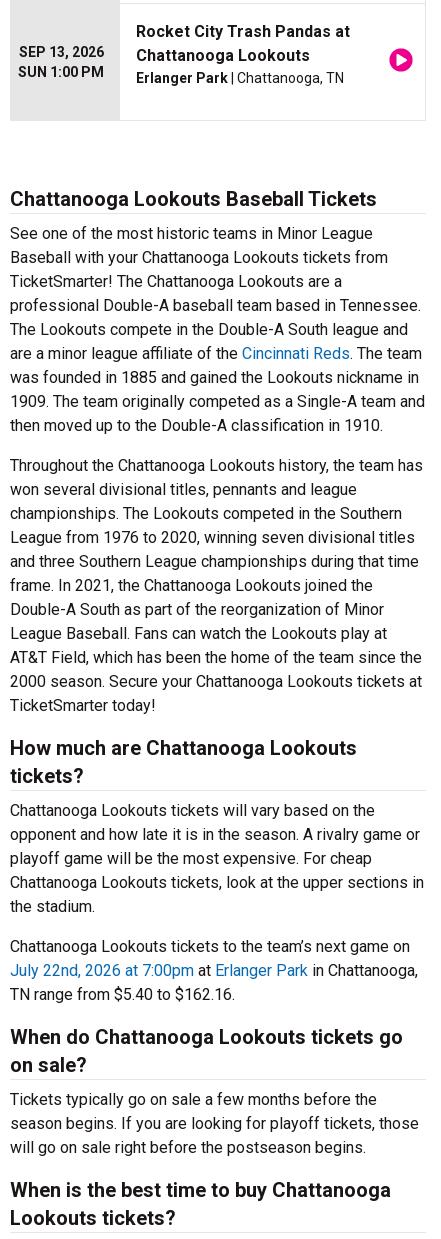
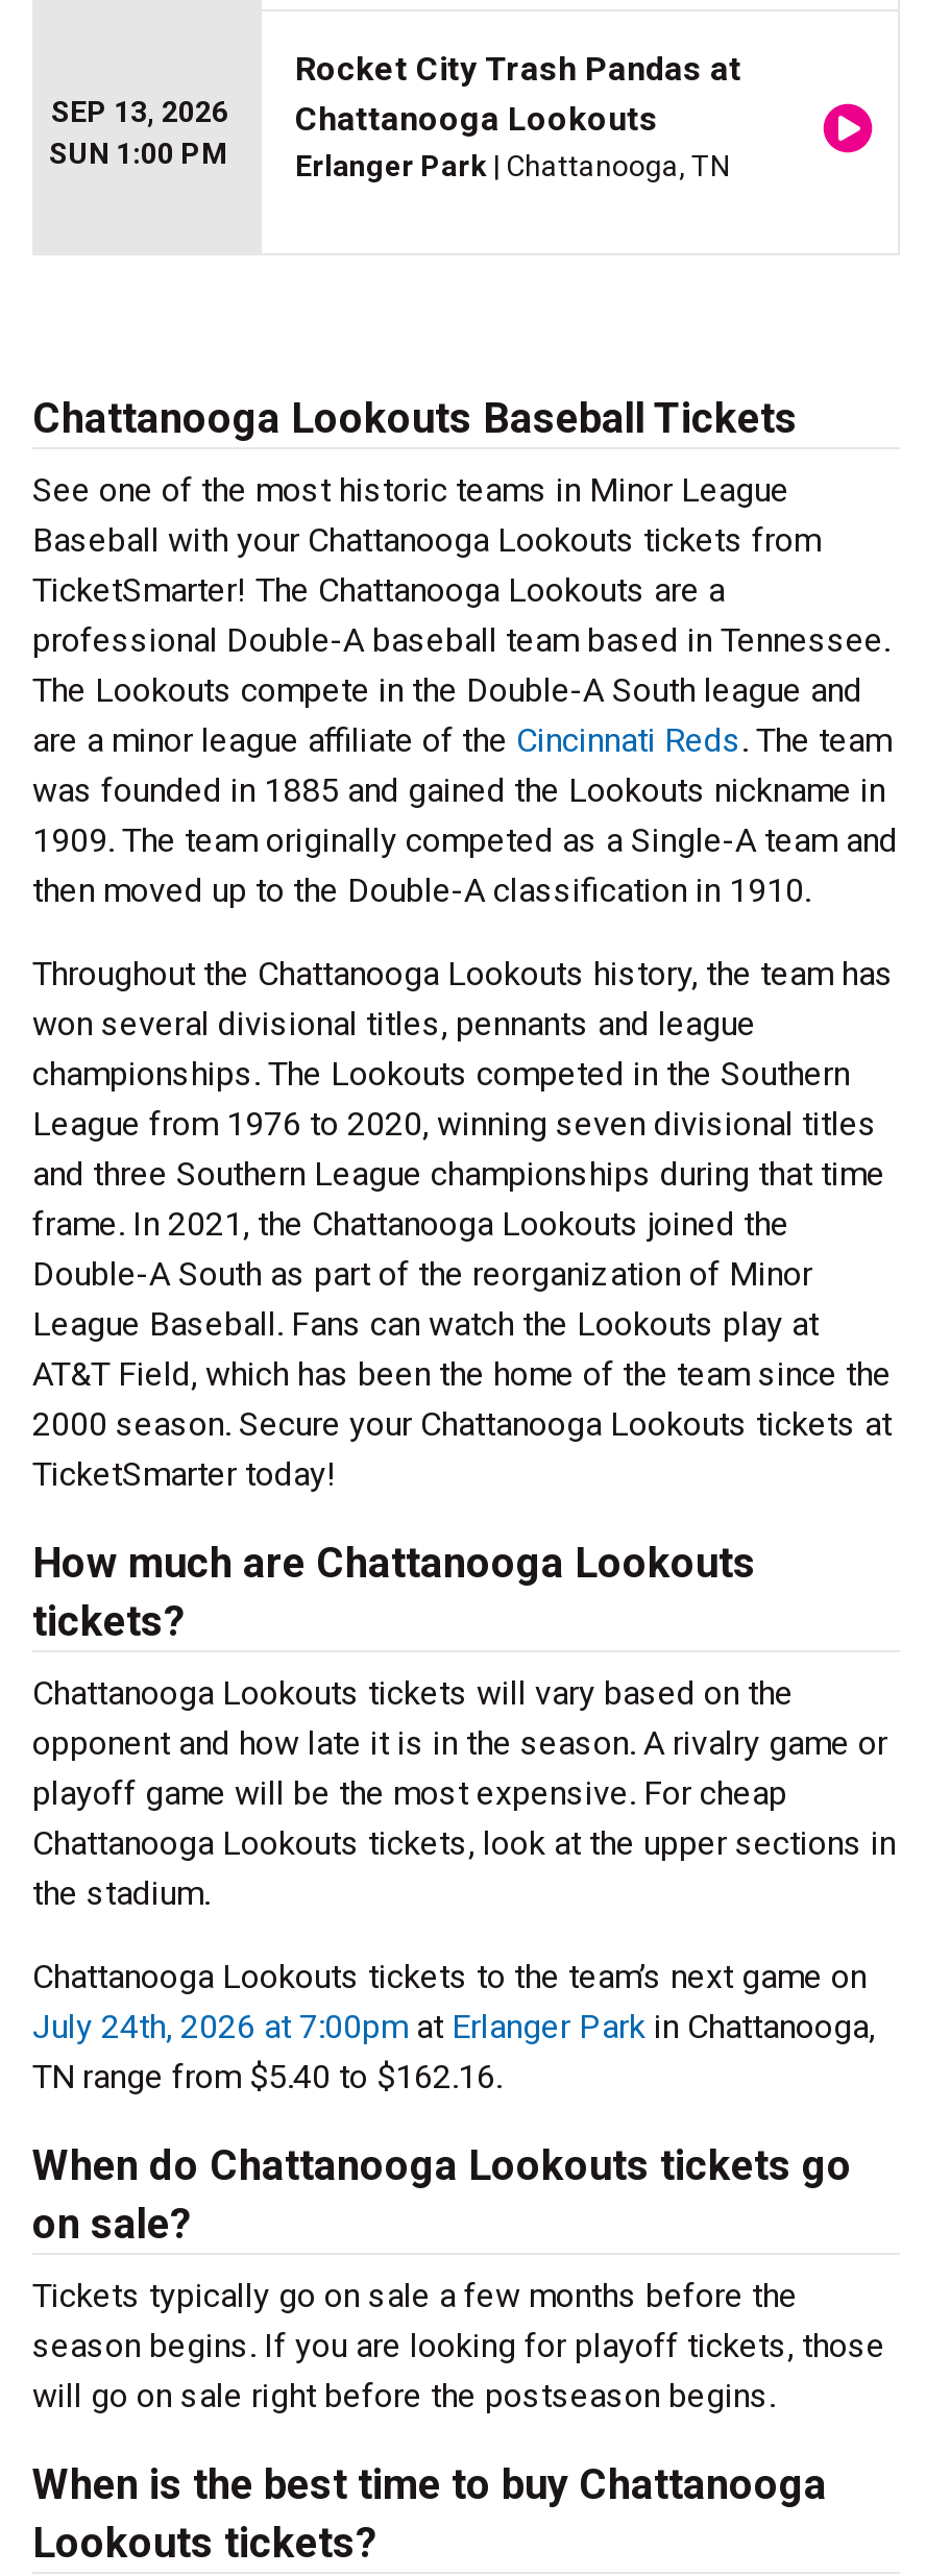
- July 22nd, 2026 at 7:00pm at Erlanger Park in Chattanooga,
+ July 24th, 2026 at 7:00pm at Erlanger Park in Chattanooga,
